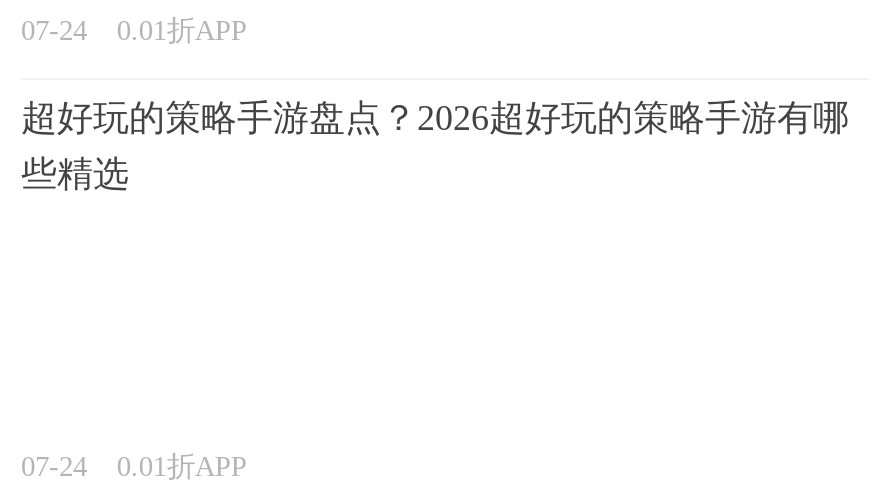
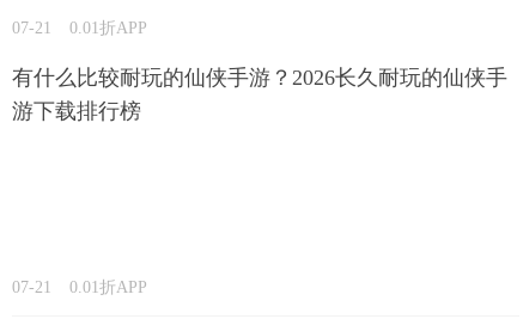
- 07-24 0.01折APP
+ 07-21 0.01折APP

- 超好玩的策略手游盘点？2026超好玩的策略手游有哪
- 些精选
+ 有什么比较耐玩的仙侠手游？2026长久耐玩的仙侠手
+ 游下载排行榜

- 07-24 0.01折APP
+ 07-21 0.01折APP
